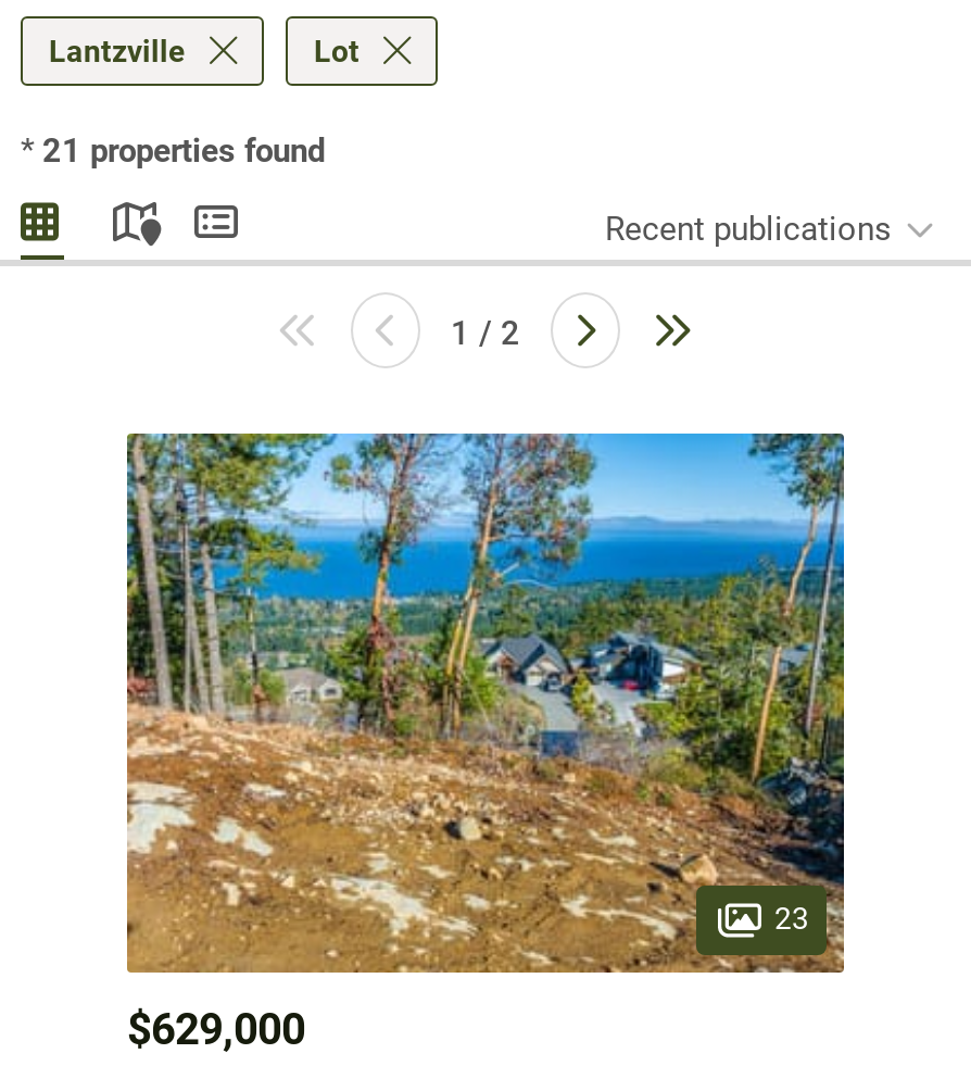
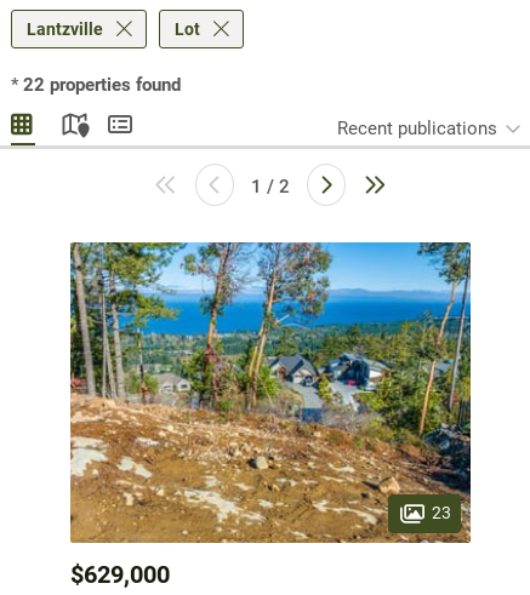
- * 21 properties found
+ * 22 properties found
